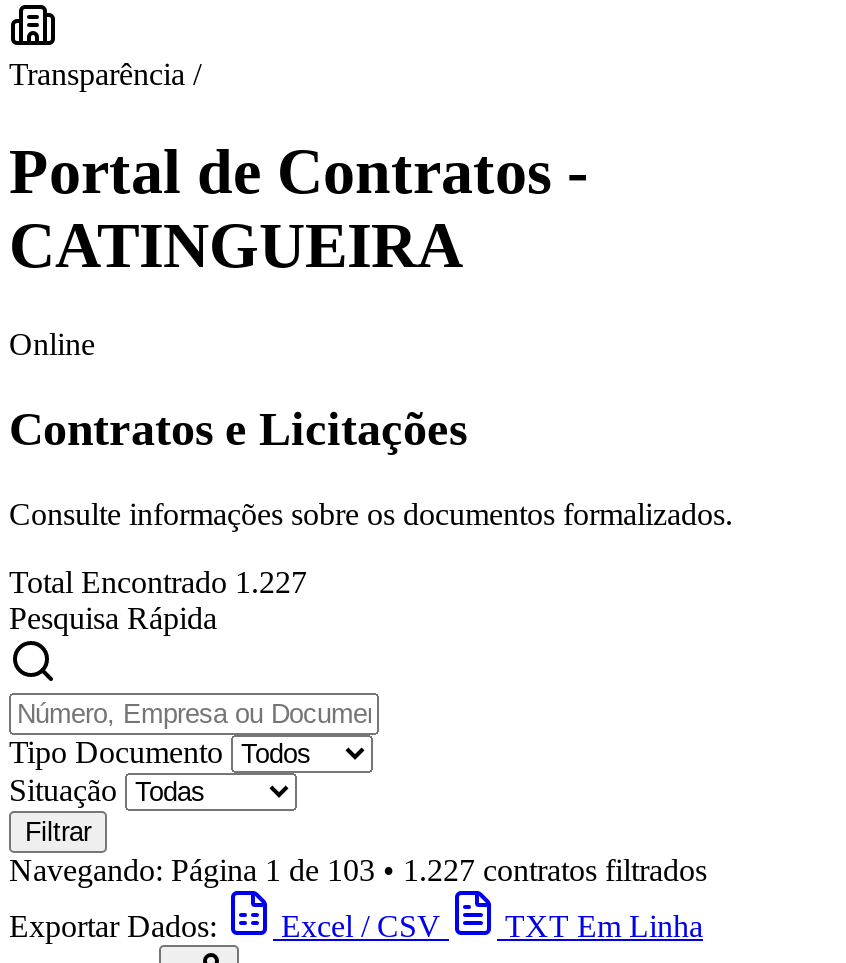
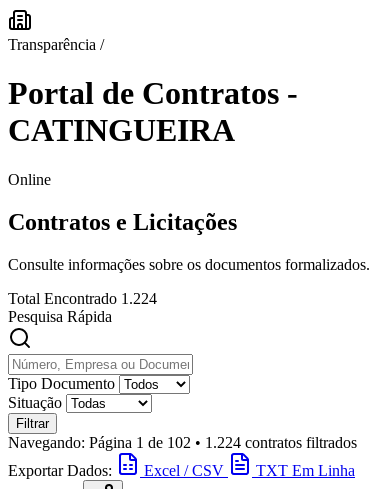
- Total Encontrado 1.227
+ Total Encontrado 1.224

- Navegando: Página 1 de 103 • 1.227 contratos filtrados
+ Navegando: Página 1 de 102 • 1.224 contratos filtrados
